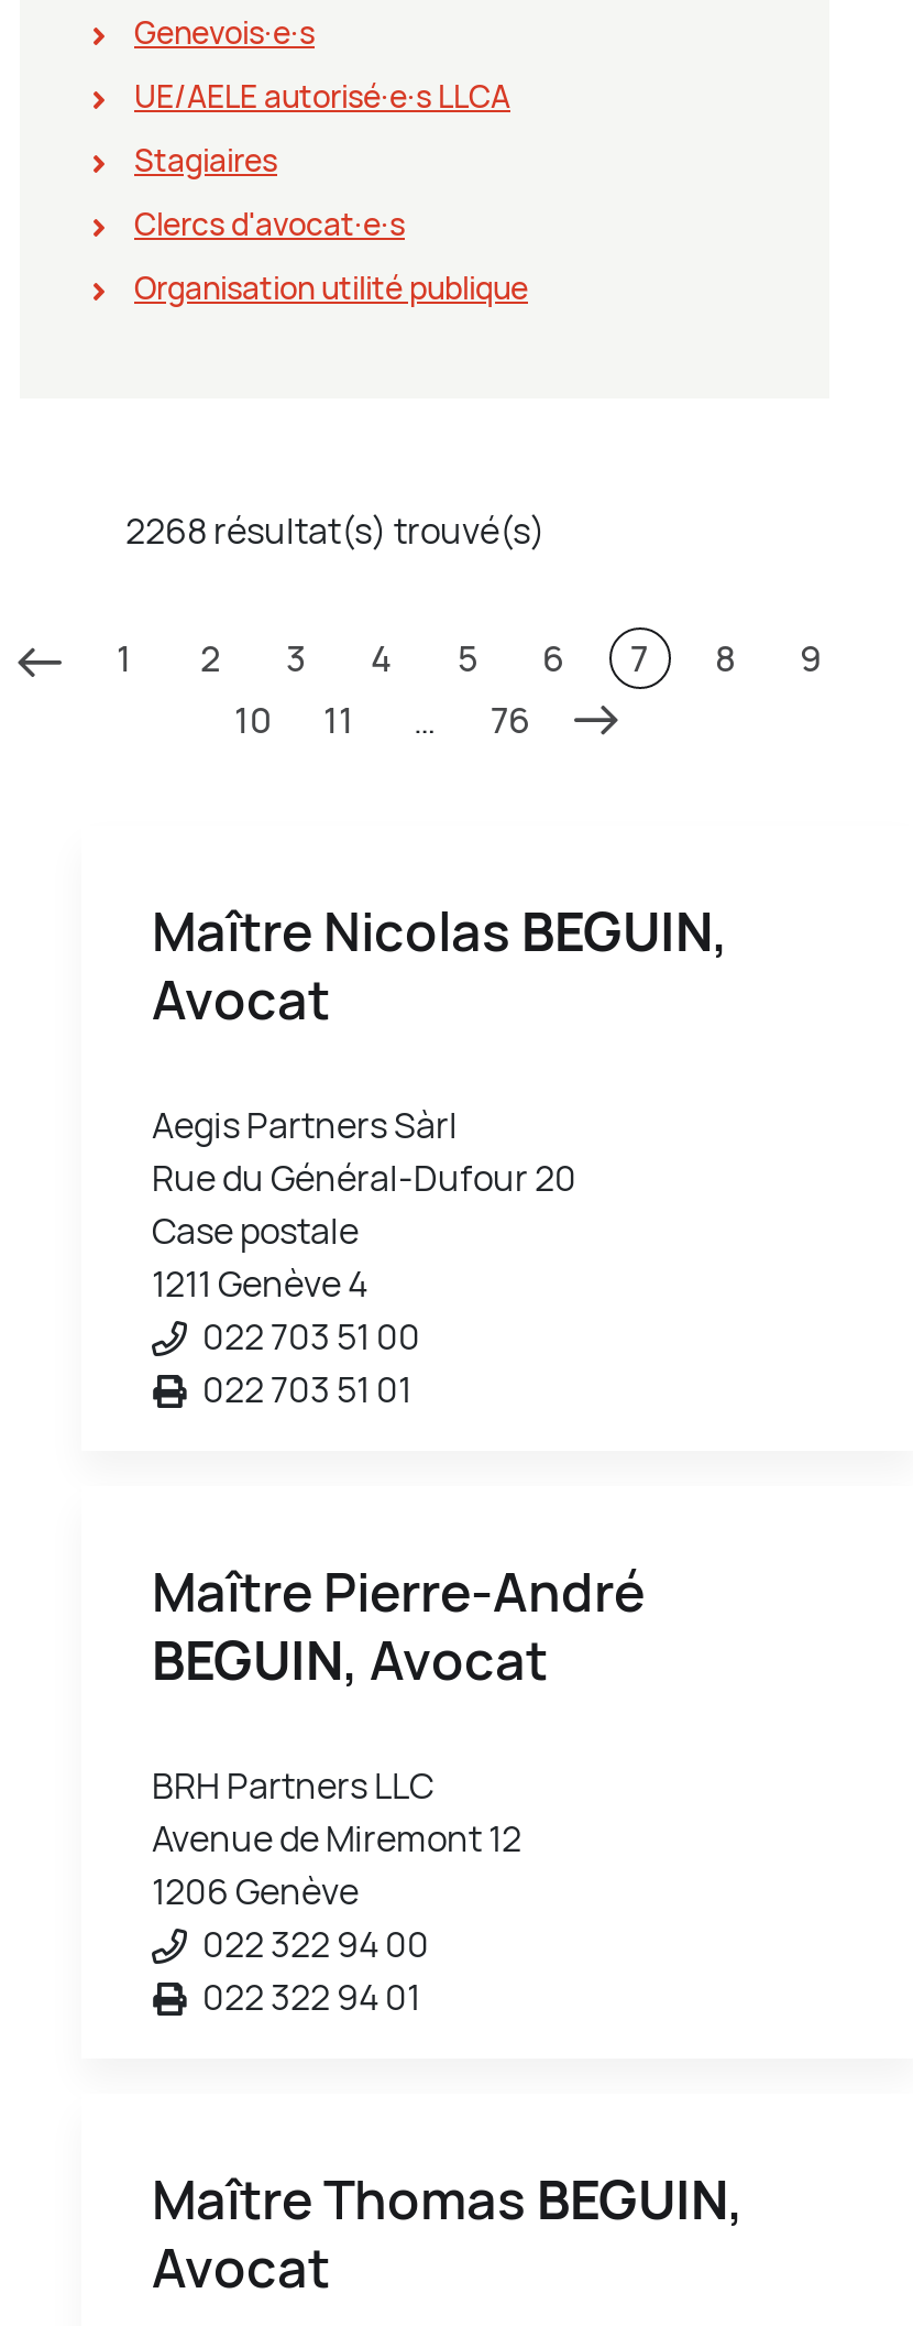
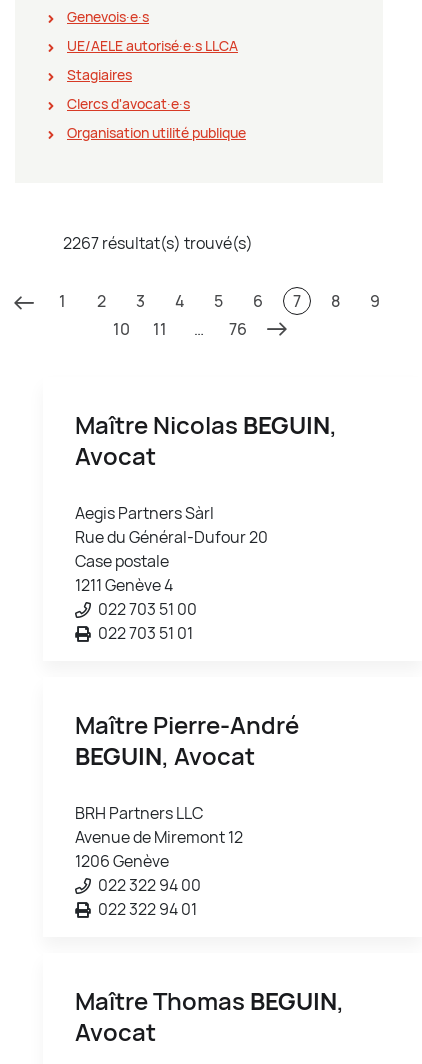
- 2268 résultat(s) trouvé(s)
+ 2267 résultat(s) trouvé(s)
